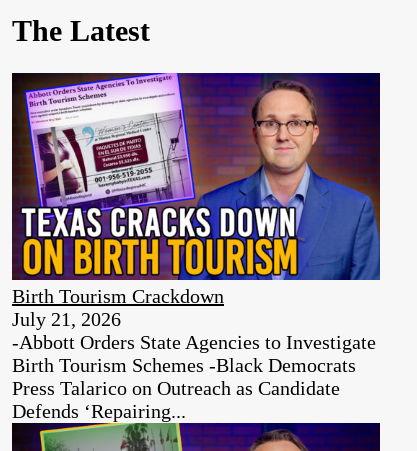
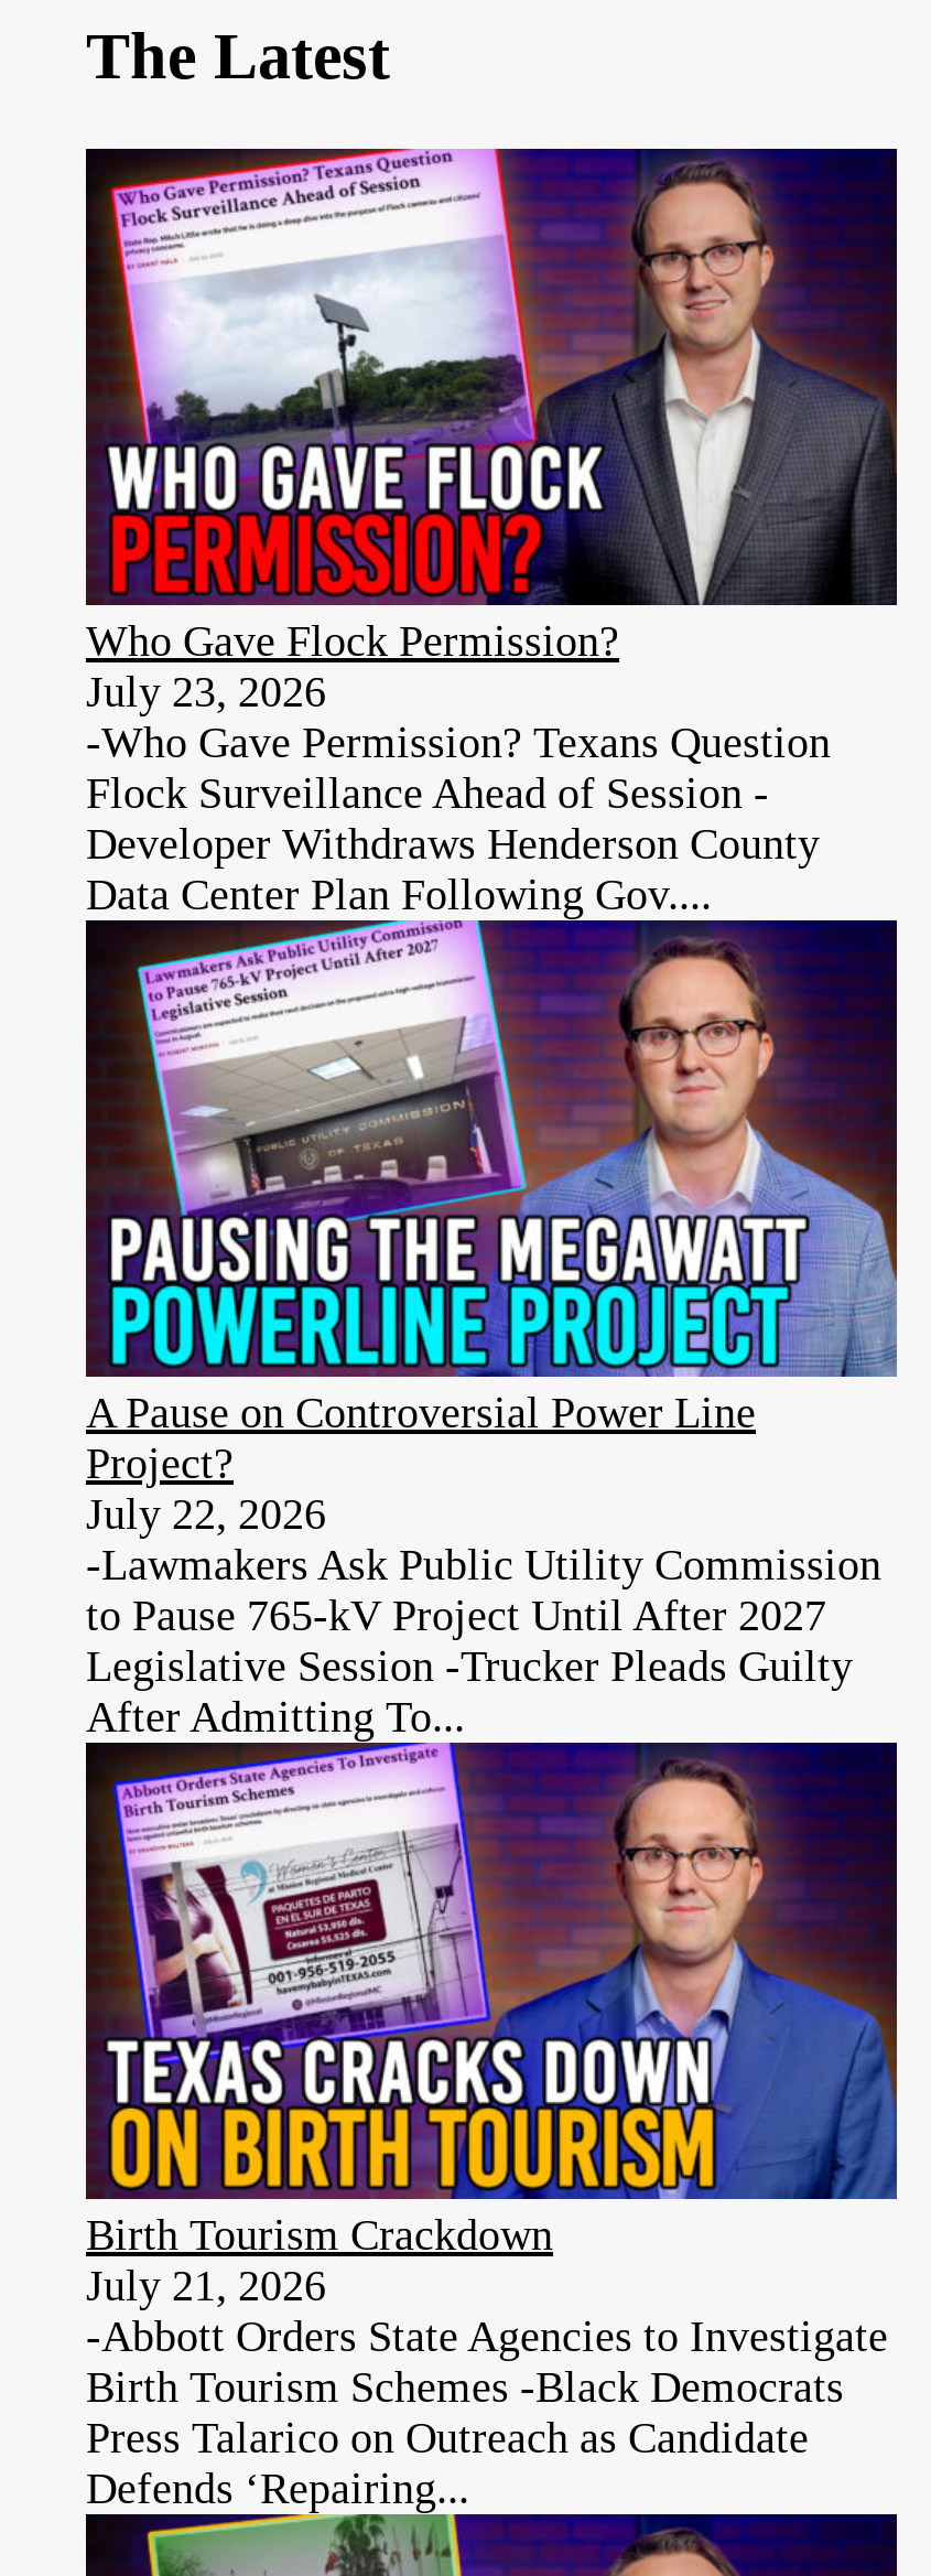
+ [image]
+ Who Gave Flock Permission?
+ July 23, 2026
+ -Who Gave Permission? Texans Question
+ Flock Surveillance Ahead of Session -
+ Developer Withdraws Henderson County
+ Data Center Plan Following Gov....

+ [image]
+ A Pause on Controversial Power Line
+ Project?
+ July 22, 2026
+ -Lawmakers Ask Public Utility Commission
+ to Pause 765-kV Project Until After 2027
+ Legislative Session -Trucker Pleads Guilty
+ After Admitting To...
